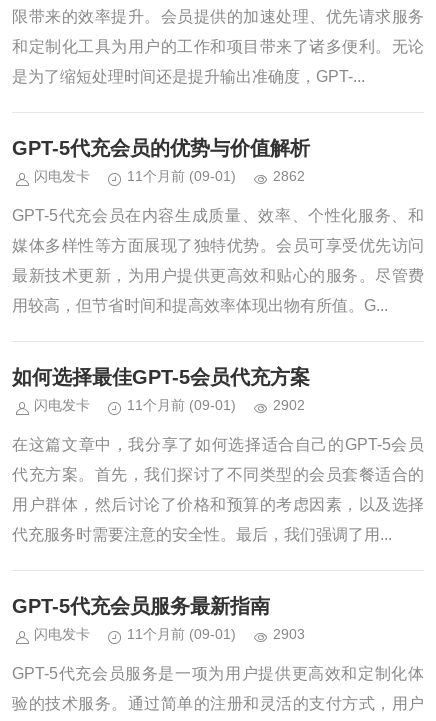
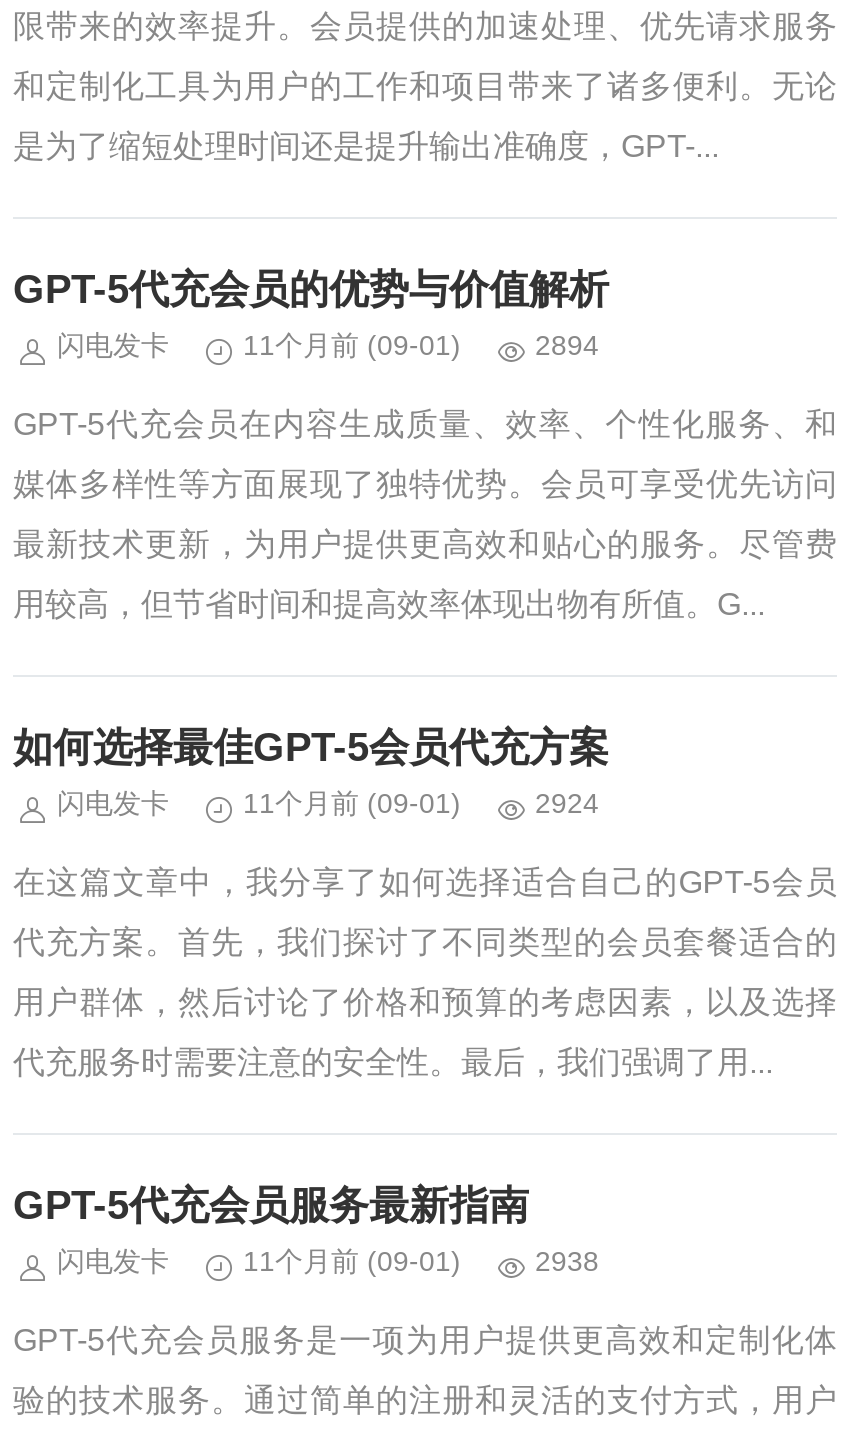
- 2862
+ 2894

- 2902
+ 2924

- 2903
+ 2938
